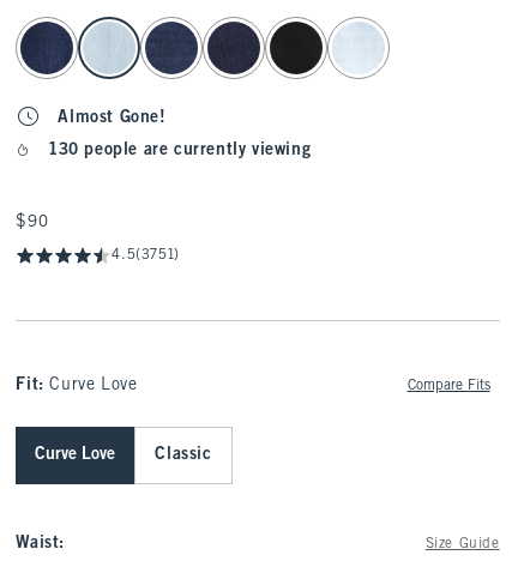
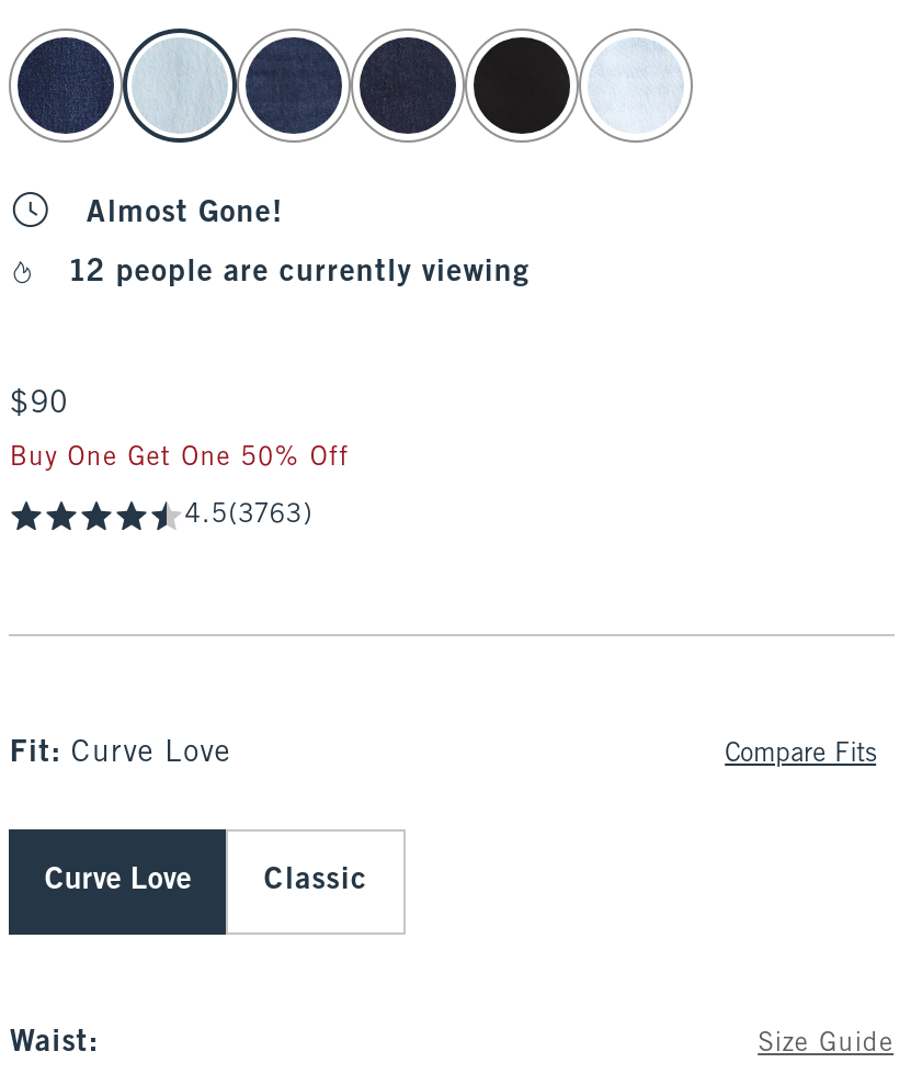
- 130 people are currently viewing
+ 12 people are currently viewing

- 4.5(3751)
+ Buy One Get One 50% Off
+ 4.5(3763)
